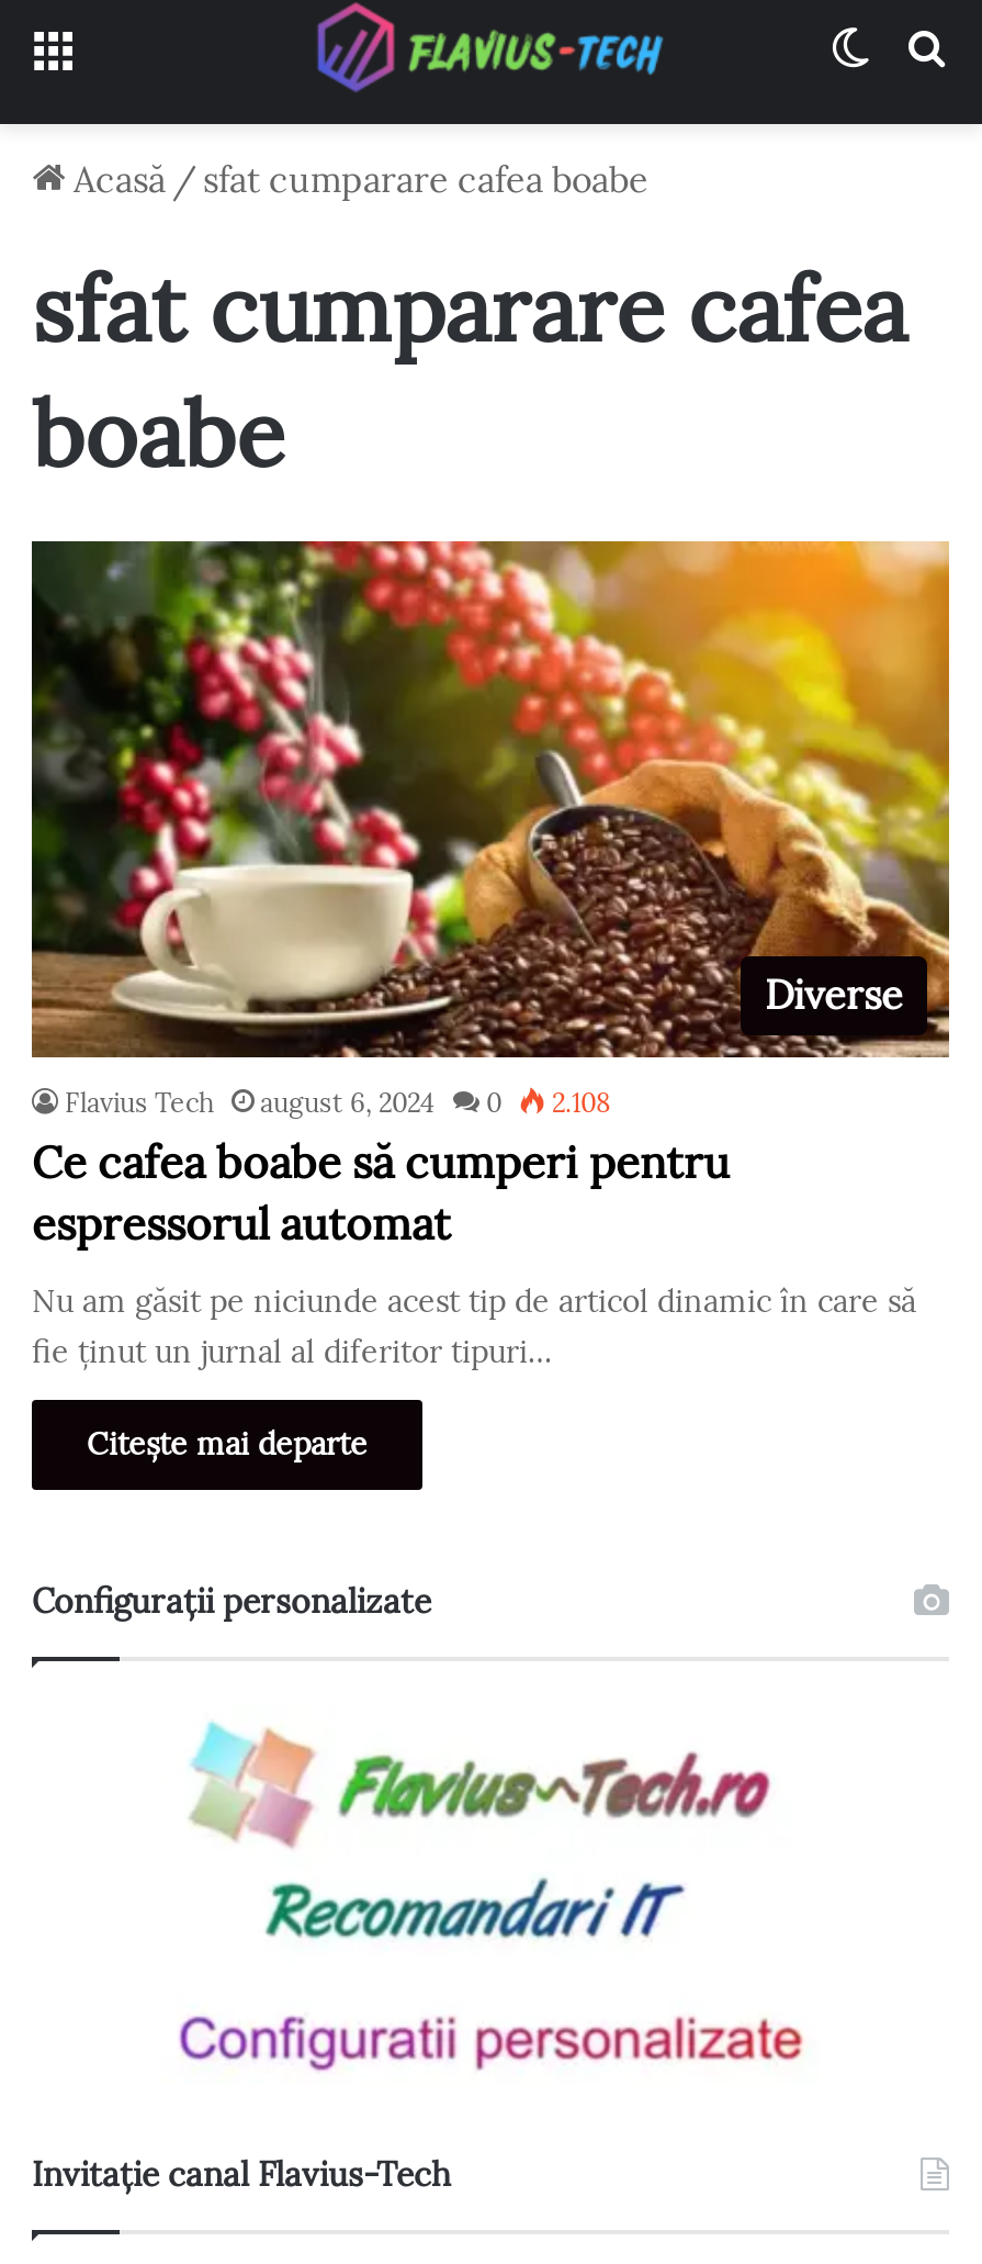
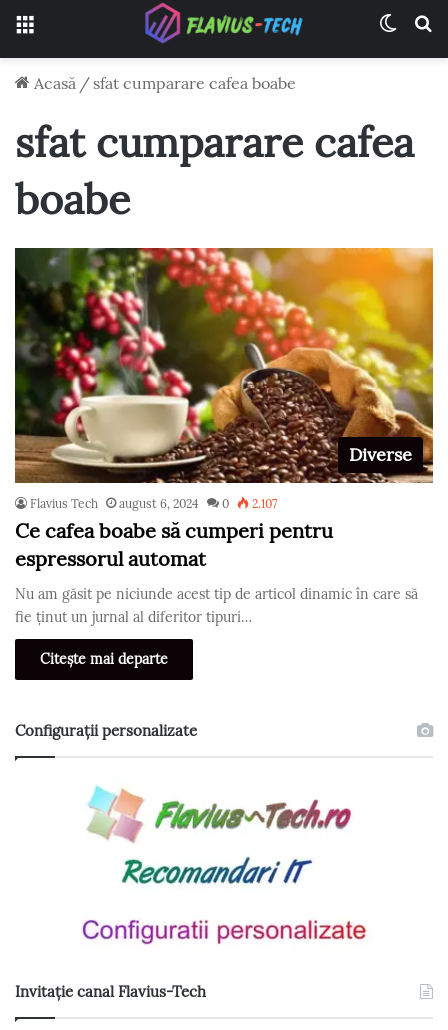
- Flavius Tech august 6, 2024 0 2.108
+ Flavius Tech august 6, 2024 0 2.107
